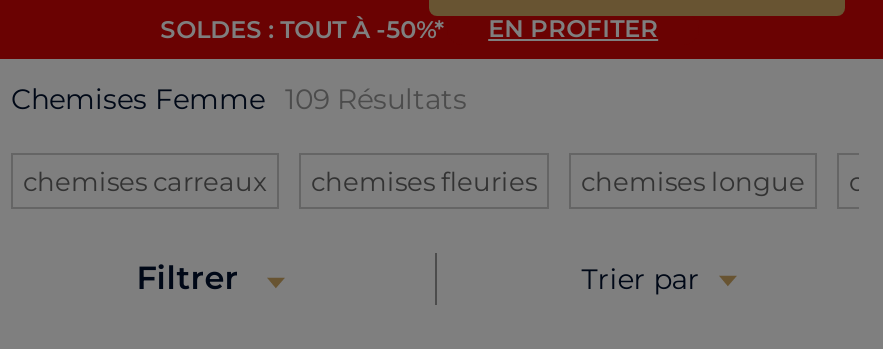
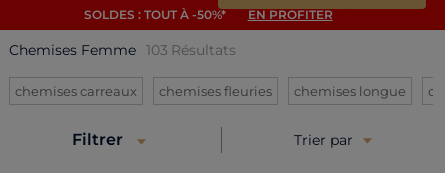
- Chemises Femme 109 Résultats
+ Chemises Femme 103 Résultats
